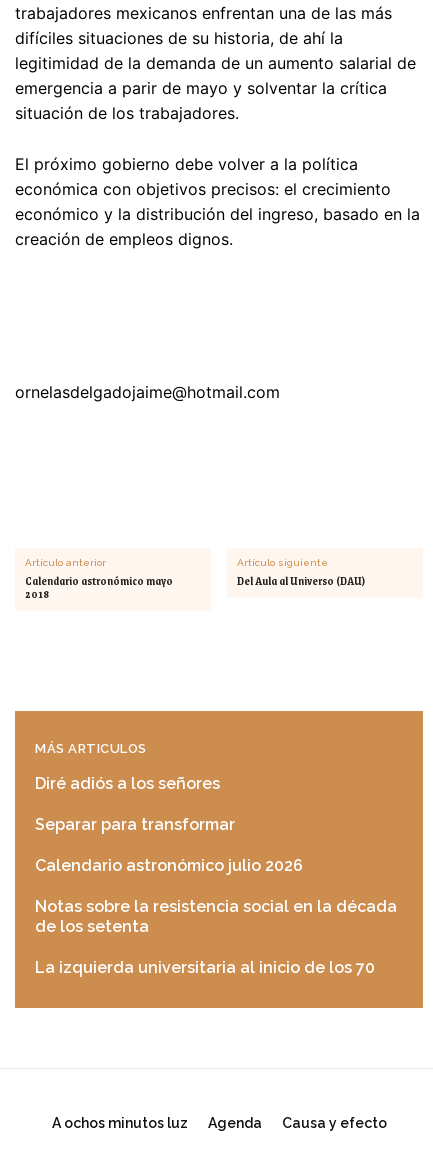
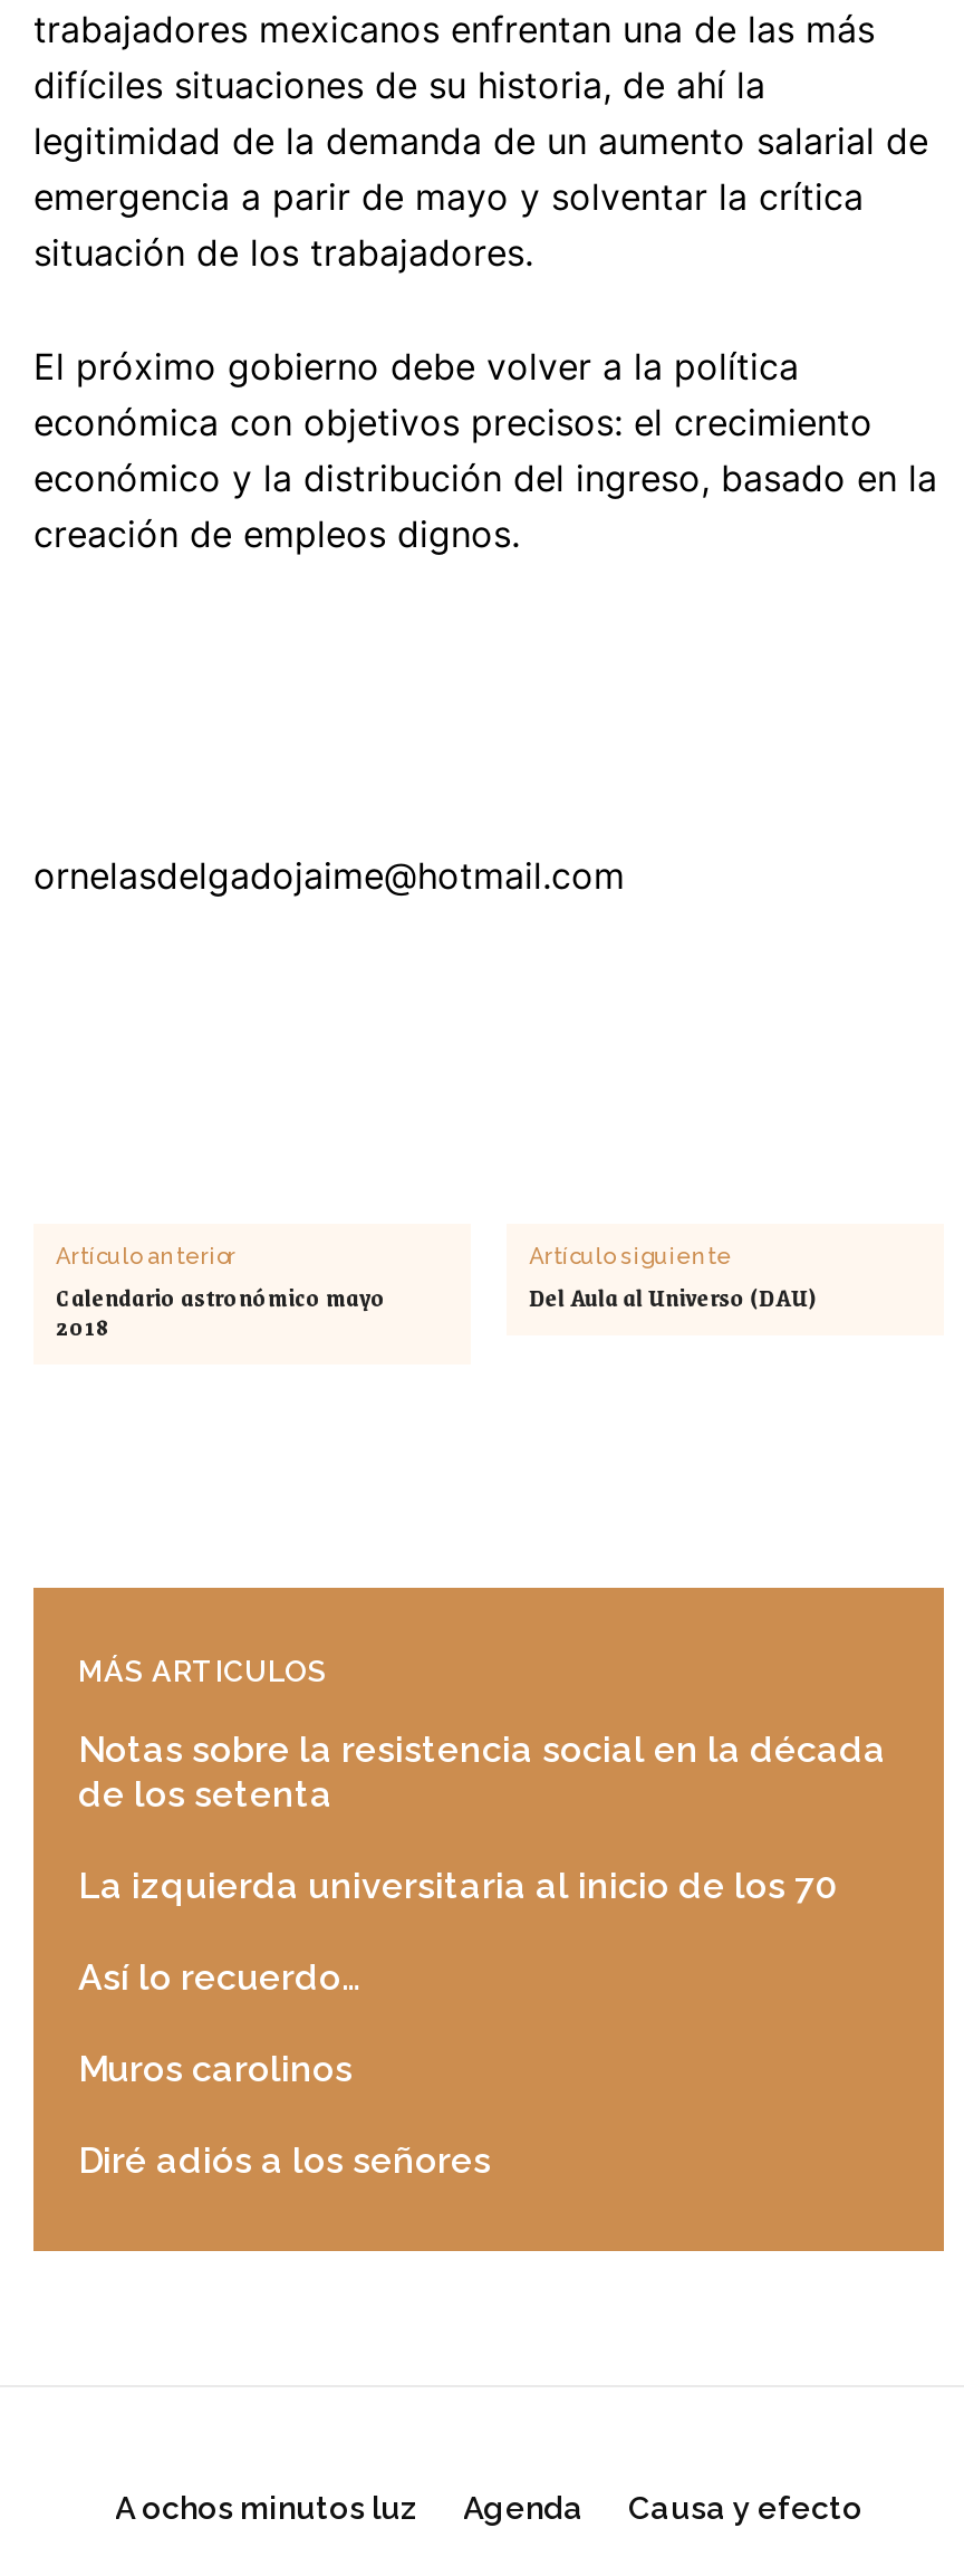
moved down: Diré adiós a los señores

- Separar para transformar
- Calendario astronómico julio 2026

moved up: Notas sobre la resistencia social en la década | de los setenta | La izquierda universitaria al inicio de los 70

+ Así lo recuerdo…
+ Muros carolinos
